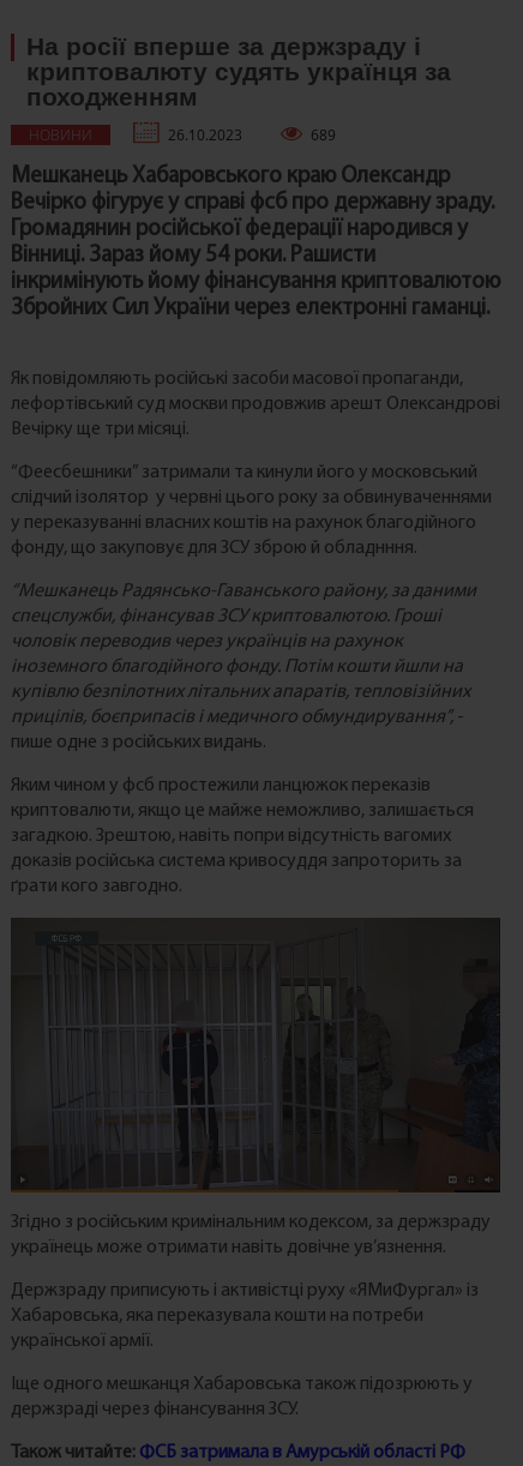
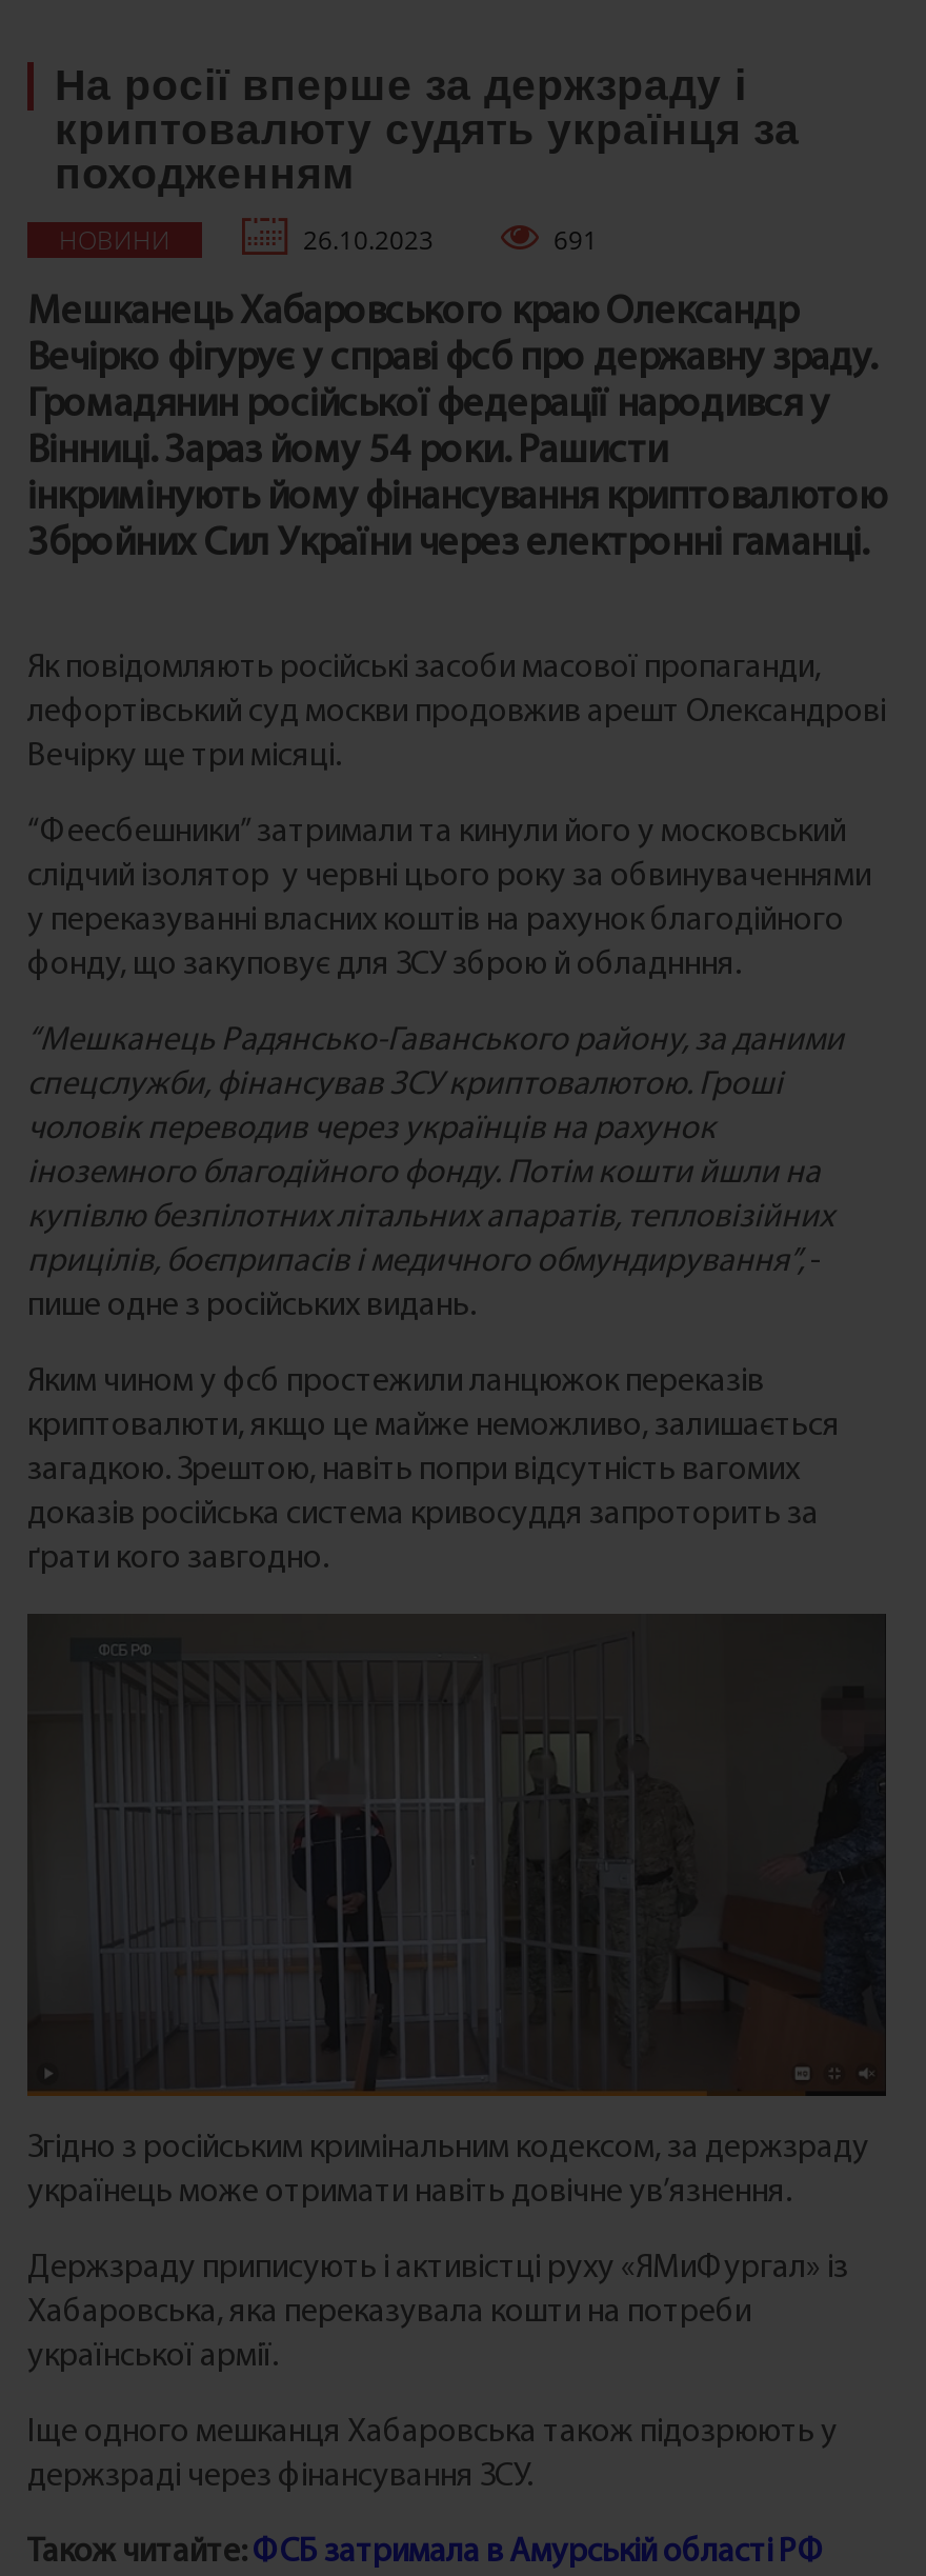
- 689
+ 691
